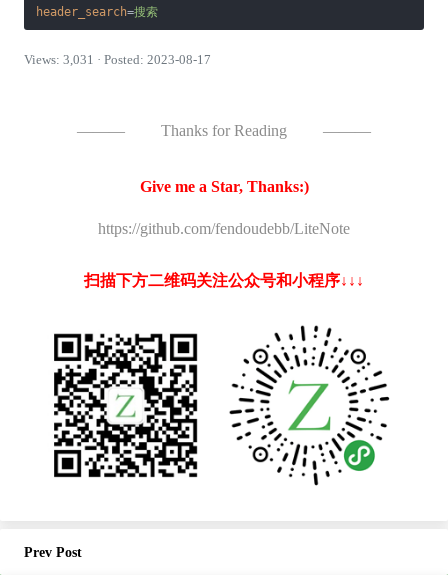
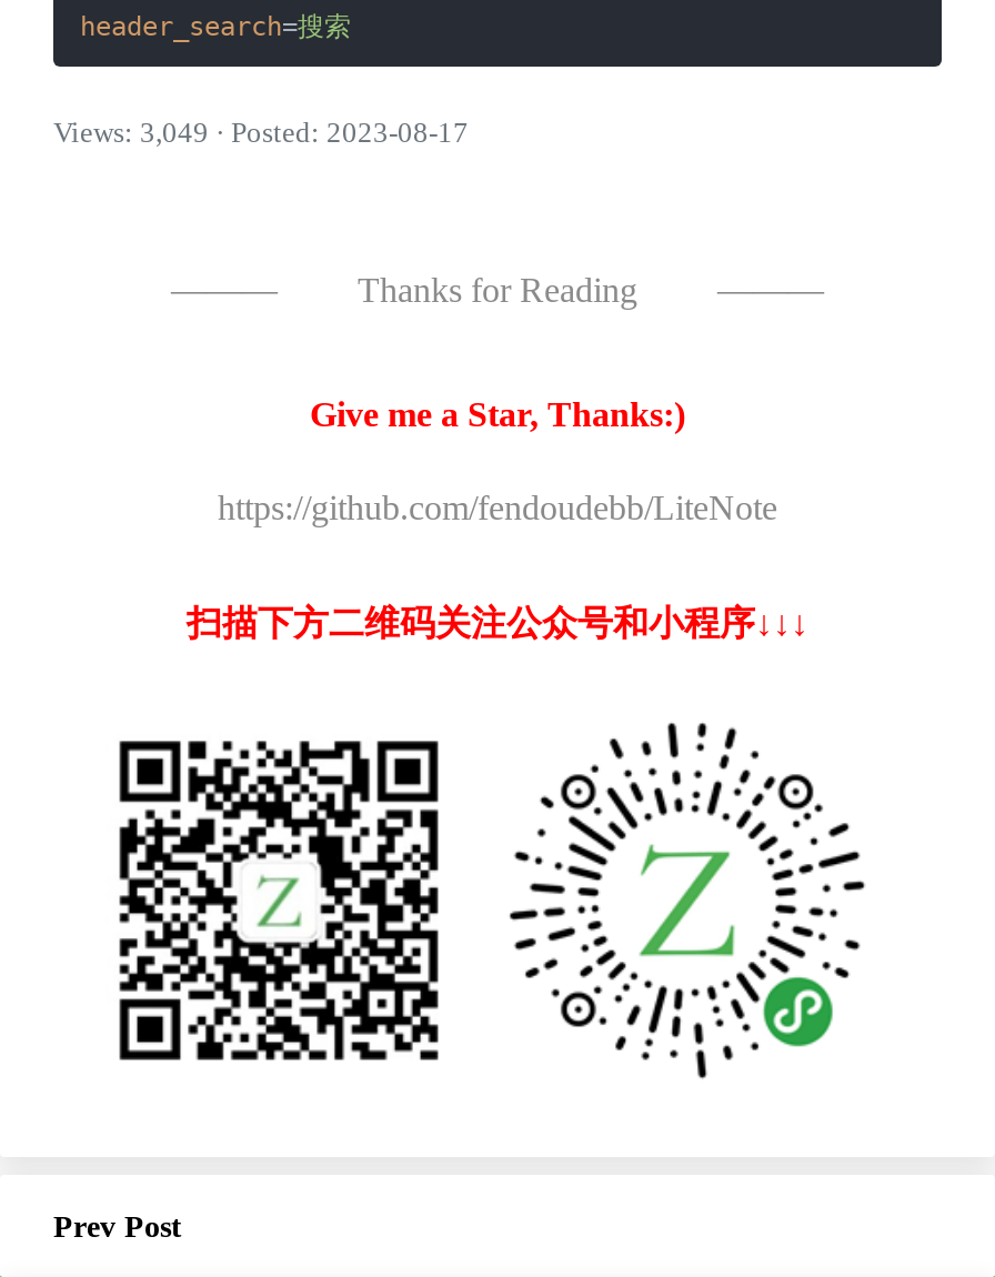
- Views: 3,031 · Posted: 2023-08-17
+ Views: 3,049 · Posted: 2023-08-17
